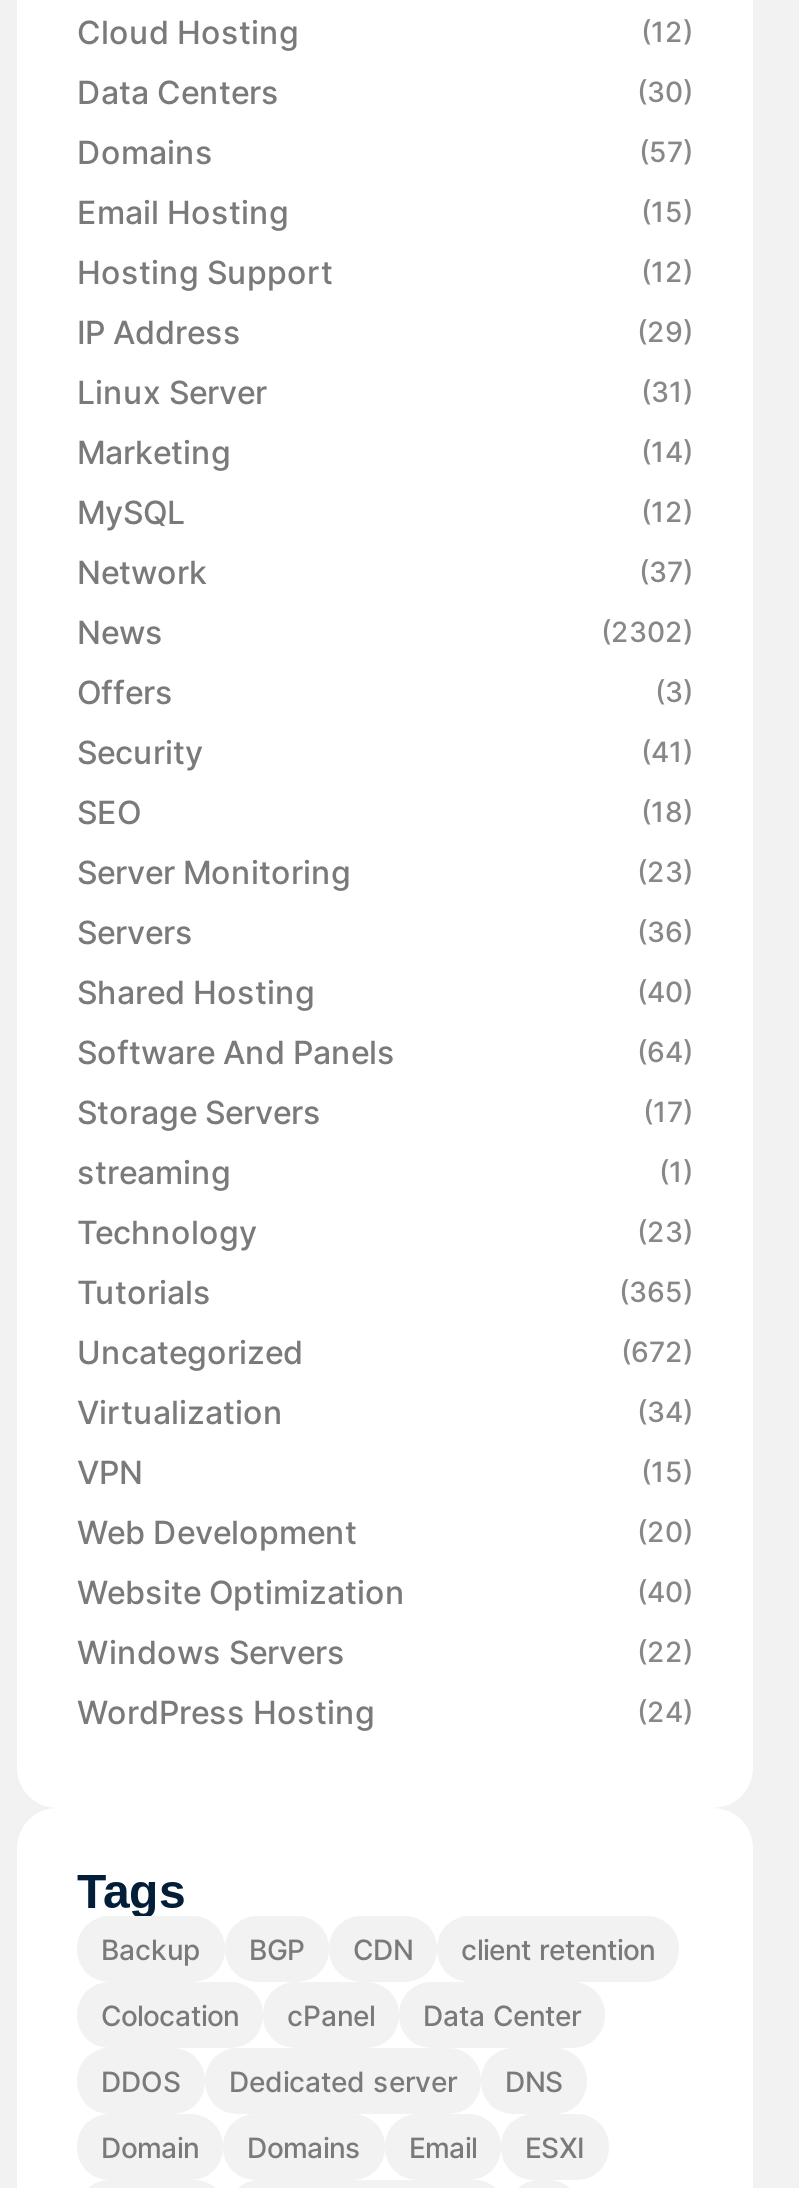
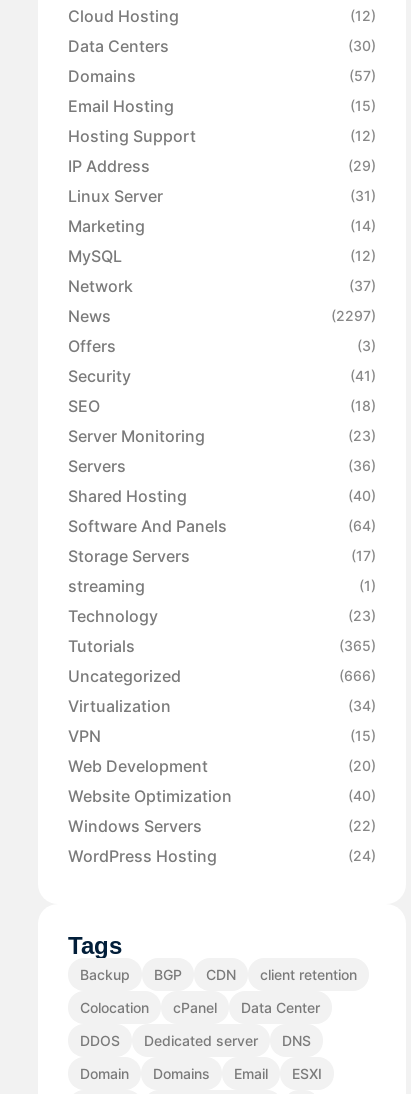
- (2302)
+ (2297)

- (672)
+ (666)
